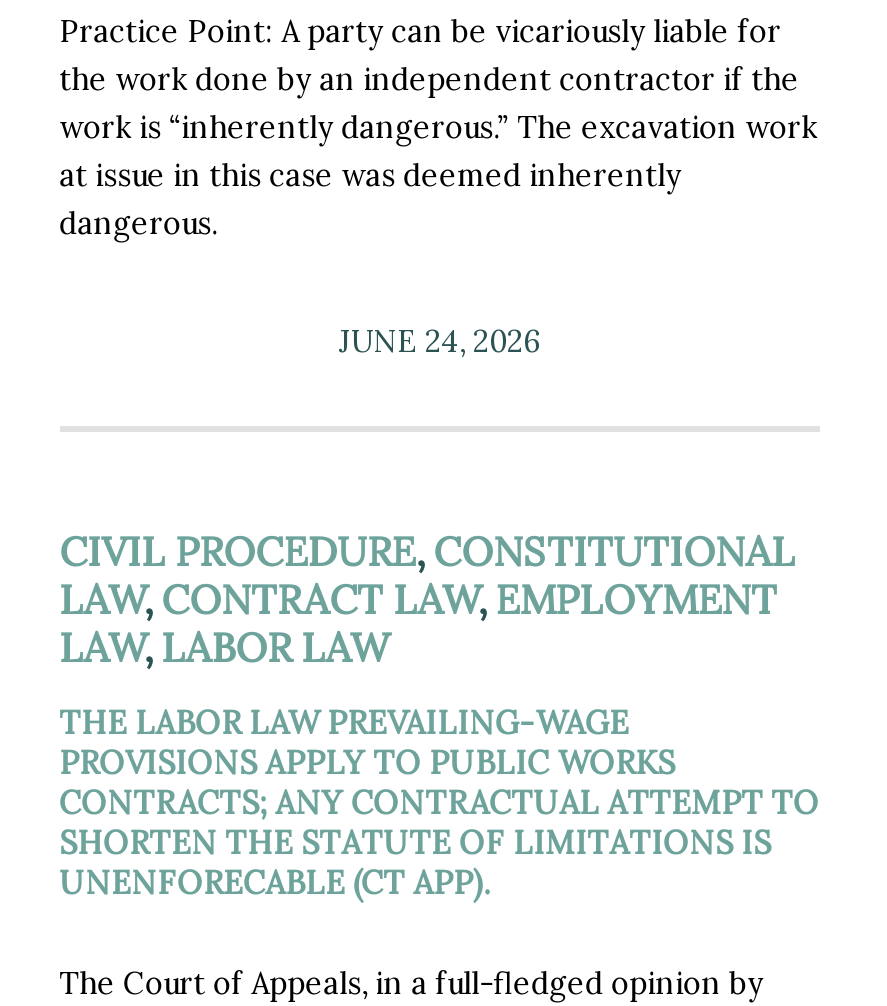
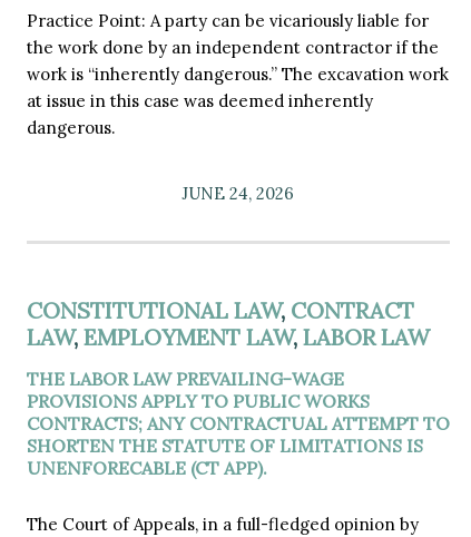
- CIVIL PROCEDURE, CONSTITUTIONAL
- LAW, CONTRACT LAW, EMPLOYMENT
- LAW, LABOR LAW
+ CONSTITUTIONAL LAW, CONTRACT
+ LAW, EMPLOYMENT LAW, LABOR LAW
